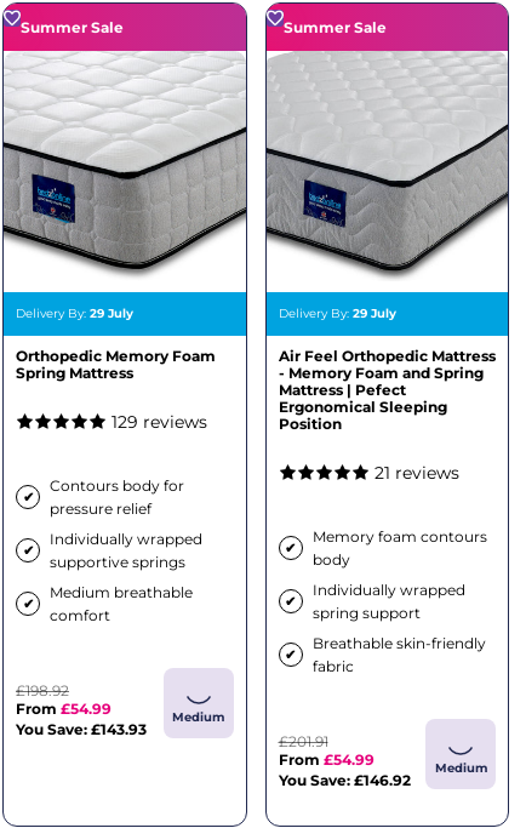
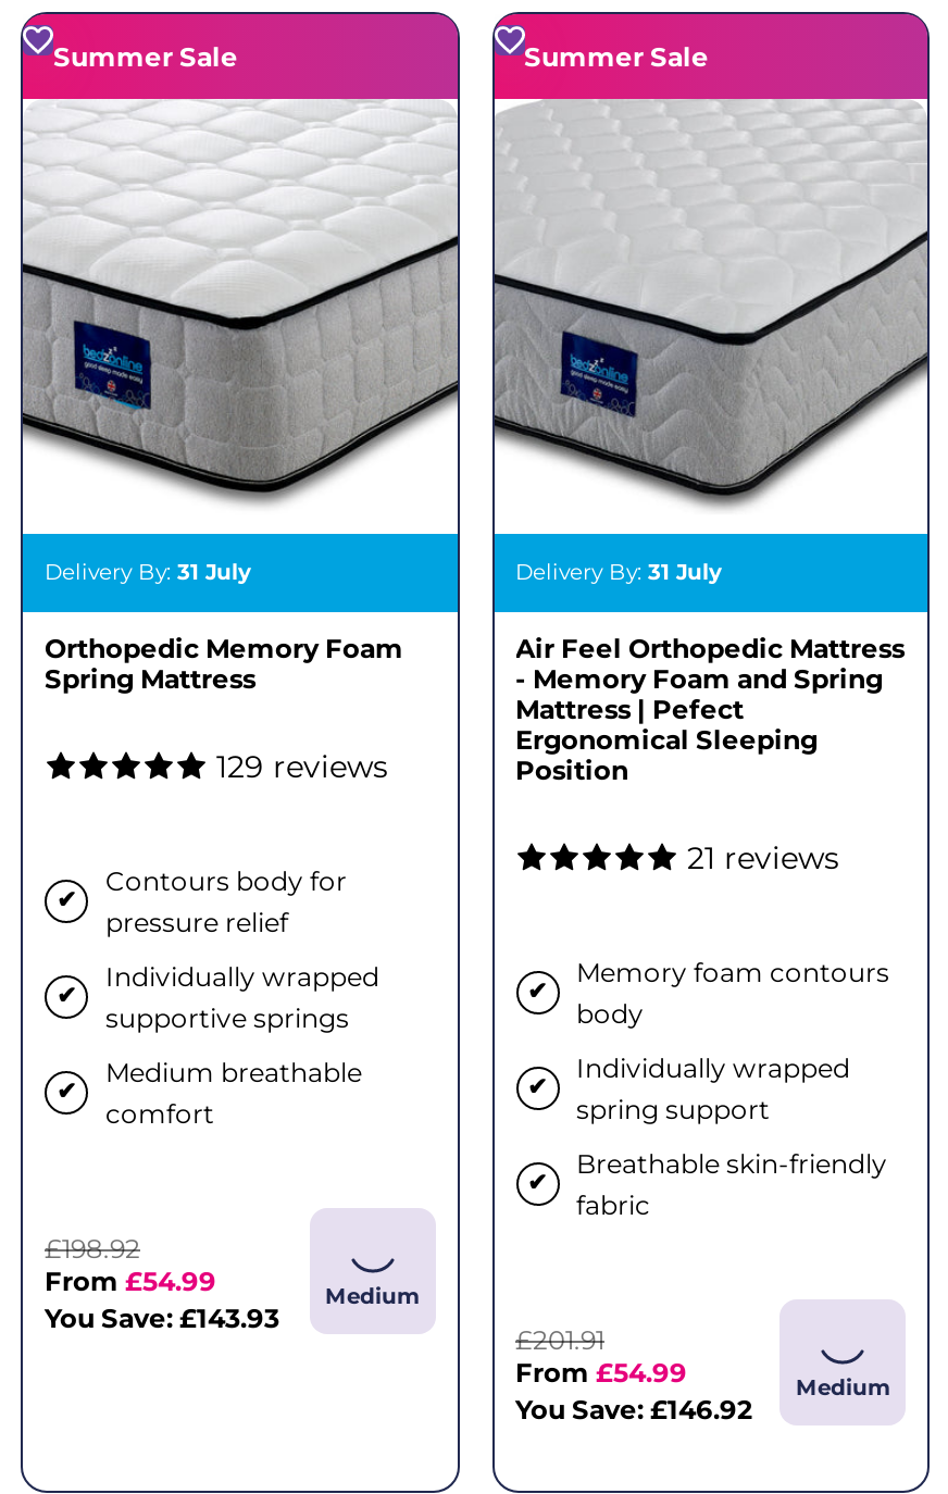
- Delivery By: 29 July
+ Delivery By: 31 July

- Delivery By: 29 July
+ Delivery By: 31 July
